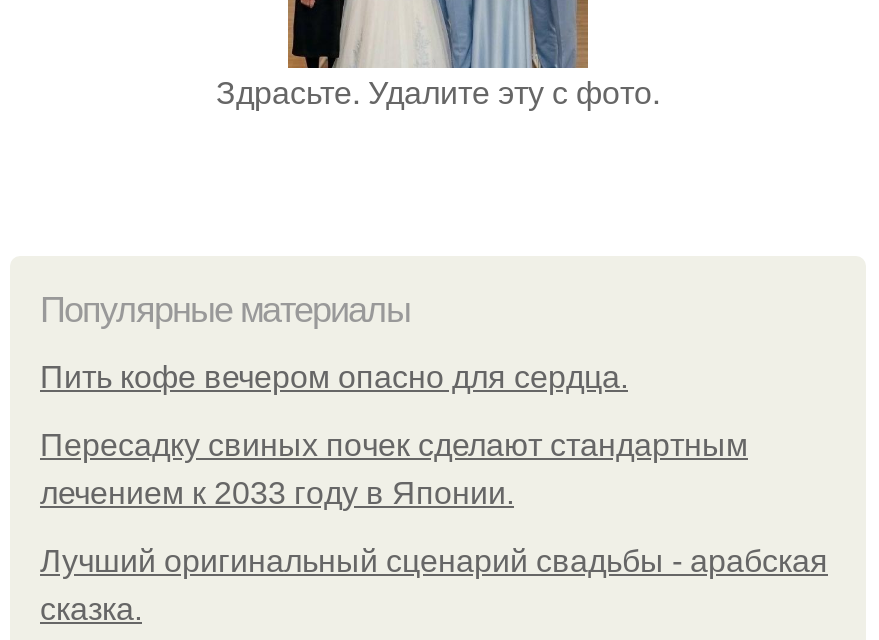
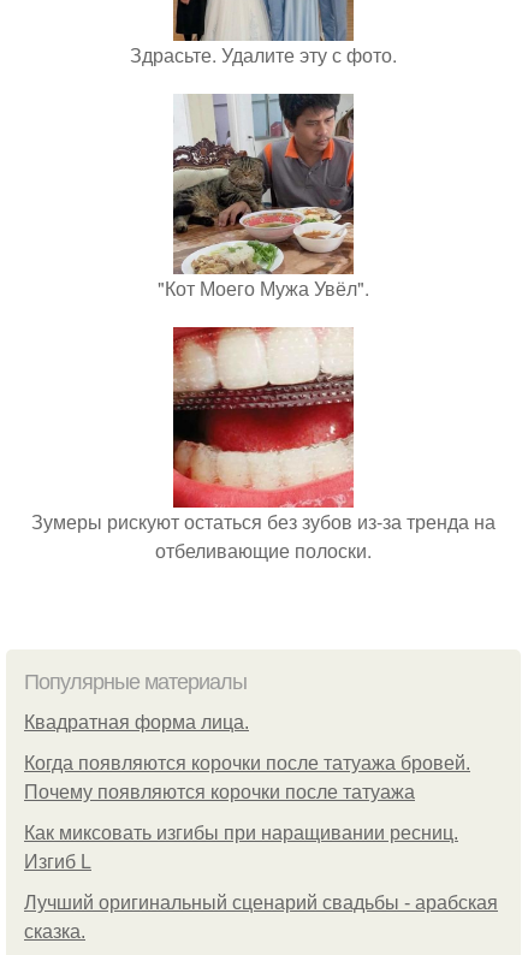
+ [image]
+ Зумеры рискуют остаться без зубов из-за тренда на
+ отбеливающие полоски.

+ "Кот Моего Мужа Увёл".

+ [image]

- Пить кофе вечером опасно для сердца.
- Пересадку свиных почек сделают стандартным
- лечением к 2033 году в Японии.
+ Квадратная форма лица.
+ Когда появляются корочки после татуажа бровей.
+ Почему появляются корочки после татуажа
+ Как миксовать изгибы при наращивании ресниц.
+ Изгиб L
